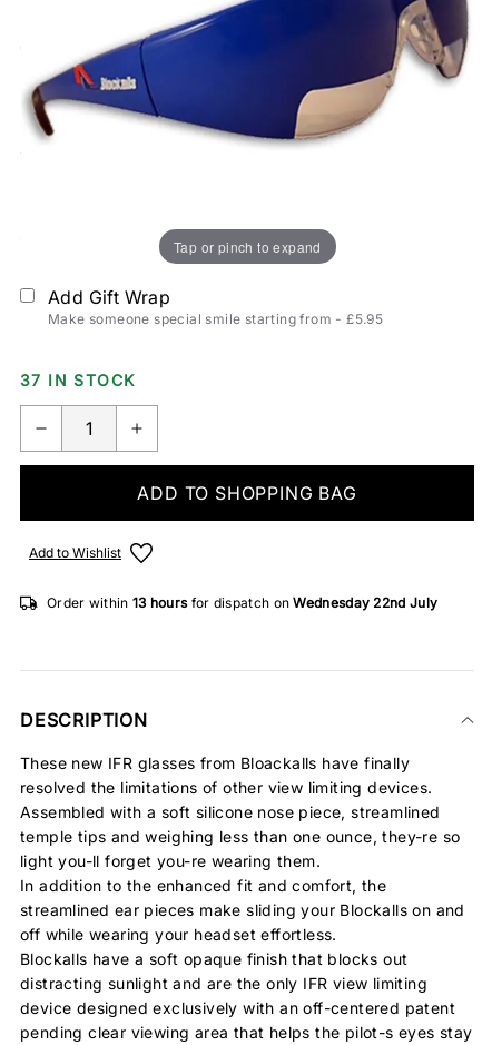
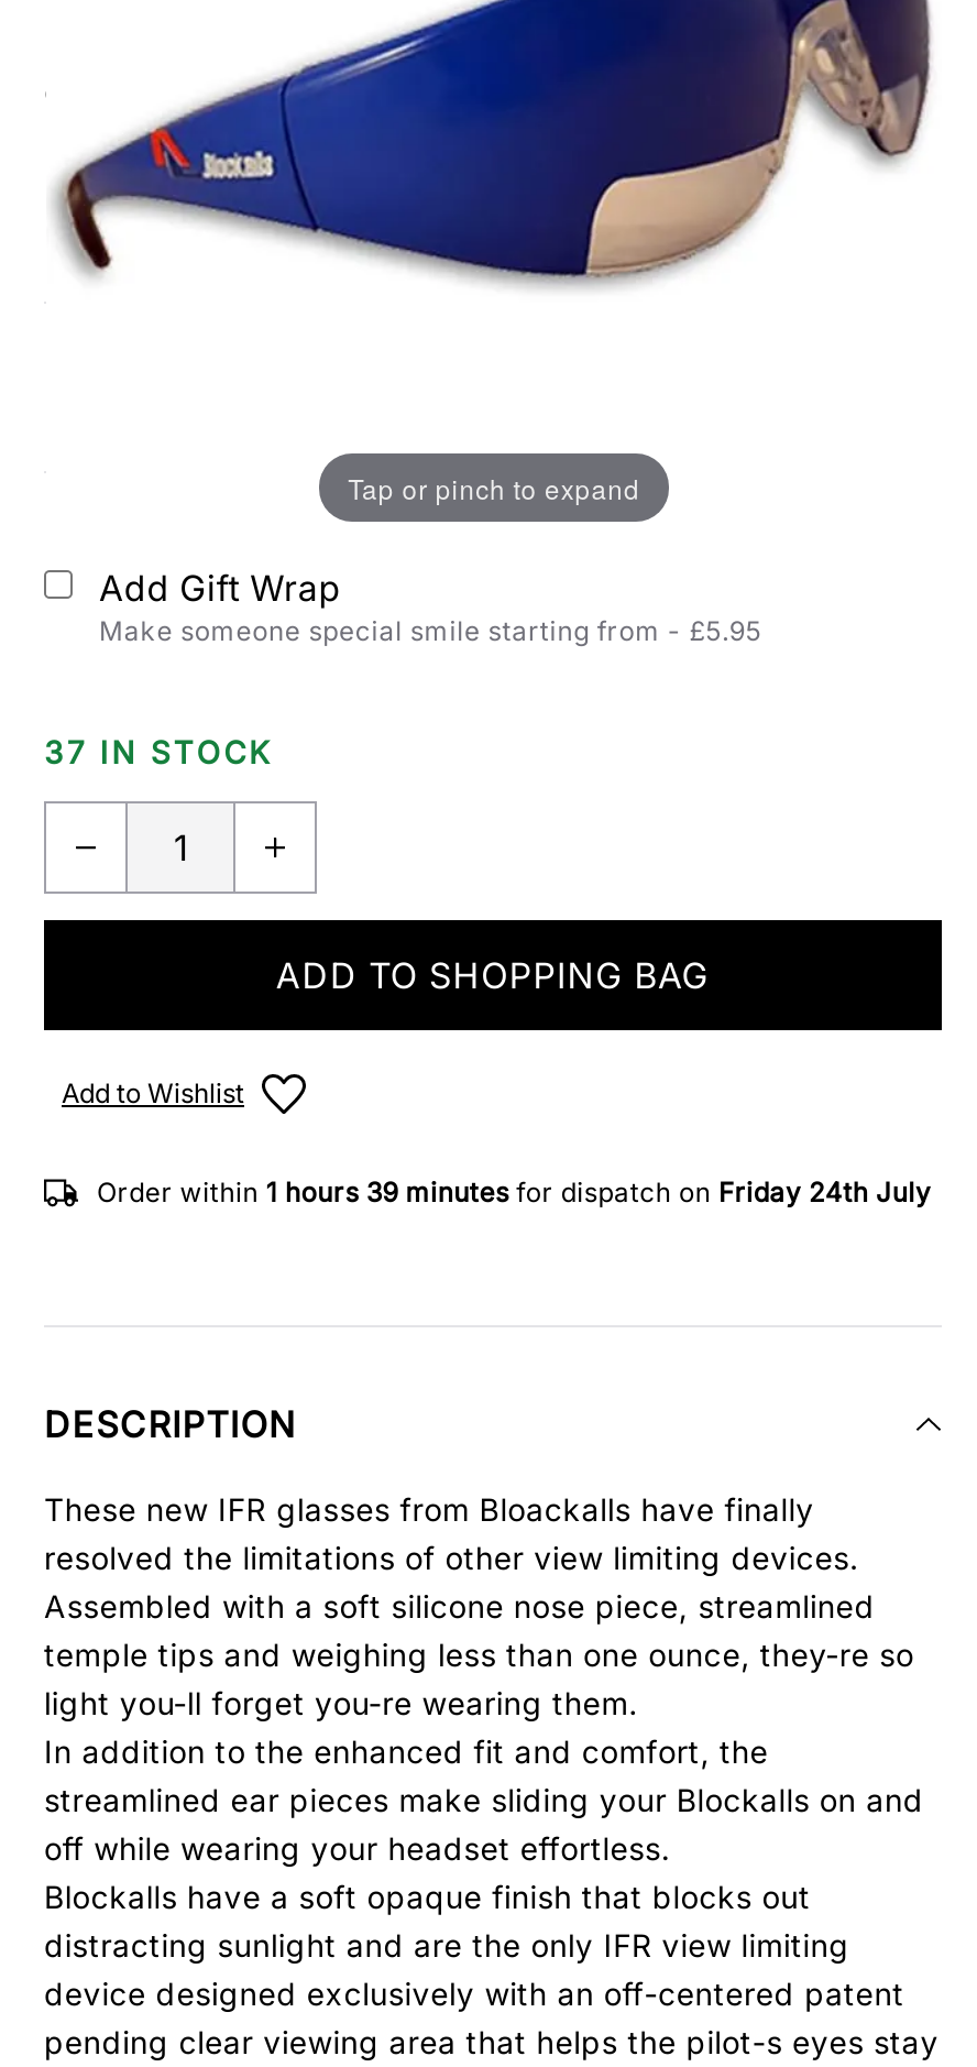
- Order within 13 hours for dispatch on Wednesday 22nd July
+ Order within 1 hours 39 minutes for dispatch on Friday 24th July
